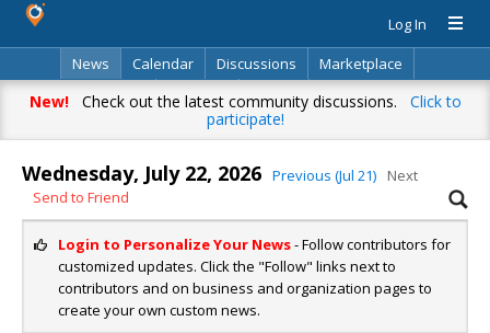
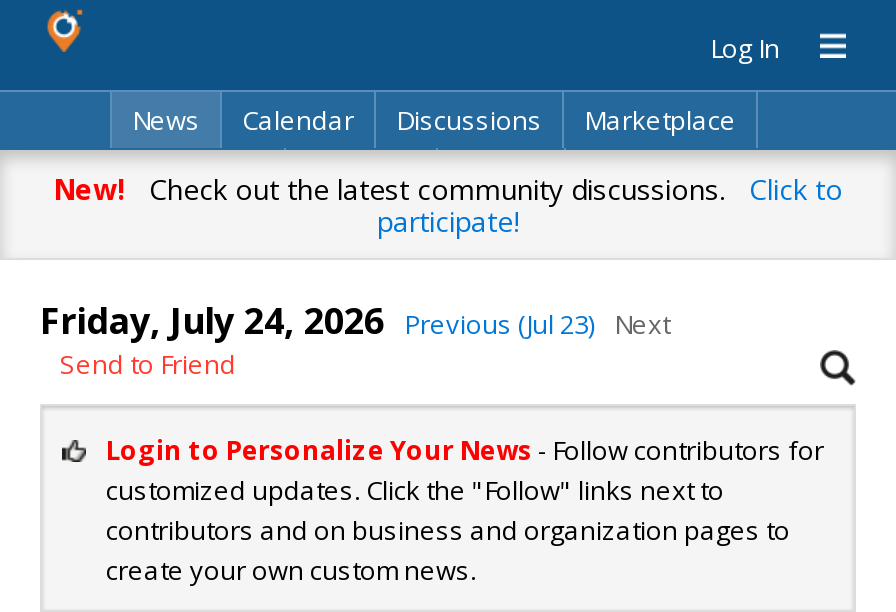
- Wednesday, July 22, 2026 Previous (Jul 21) Next
+ Friday, July 24, 2026 Previous (Jul 23) Next
